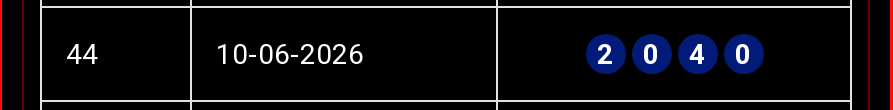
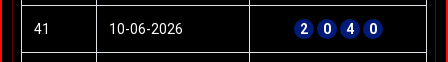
- 44
+ 41
